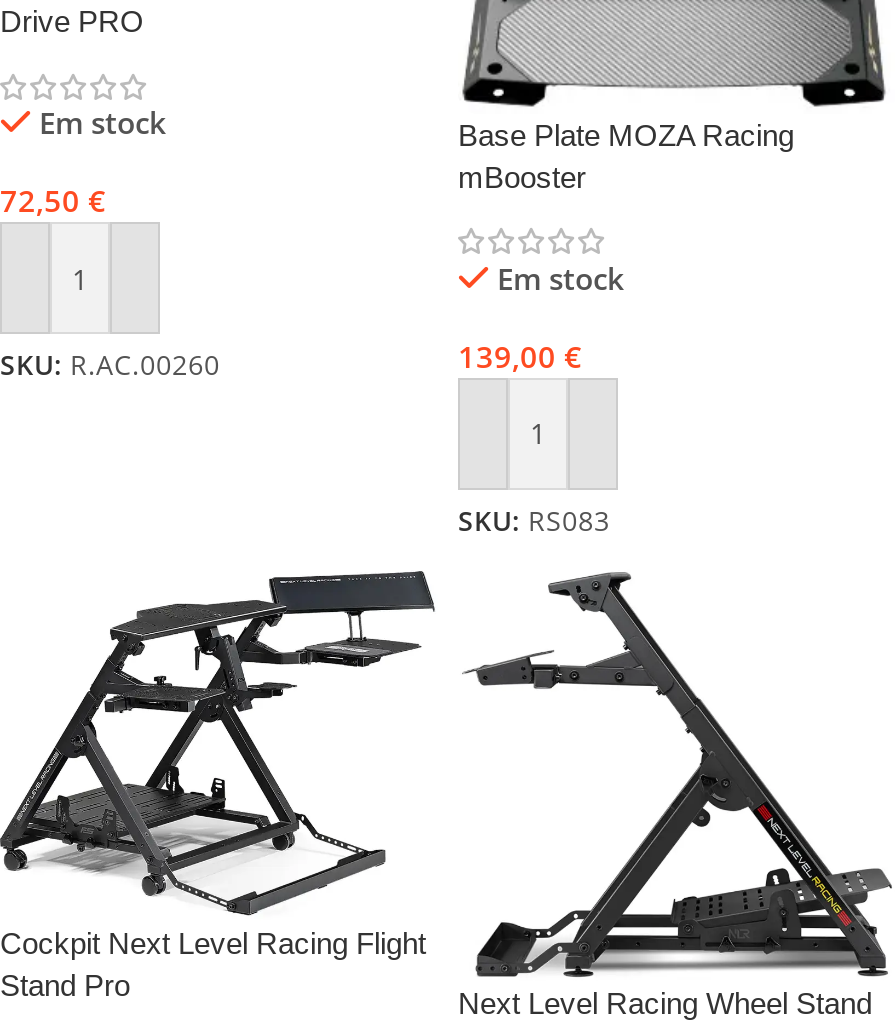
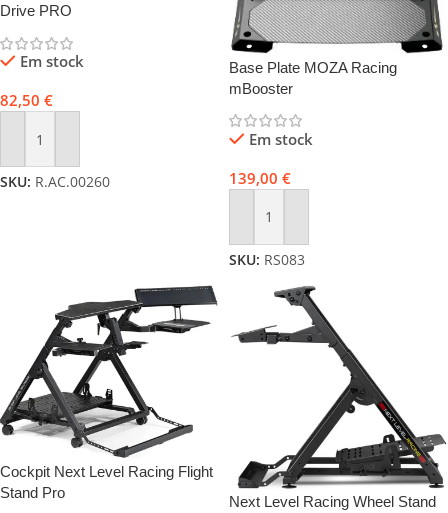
- 72,50 €
+ 82,50 €
